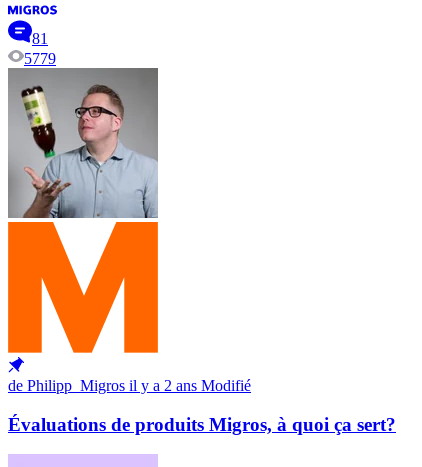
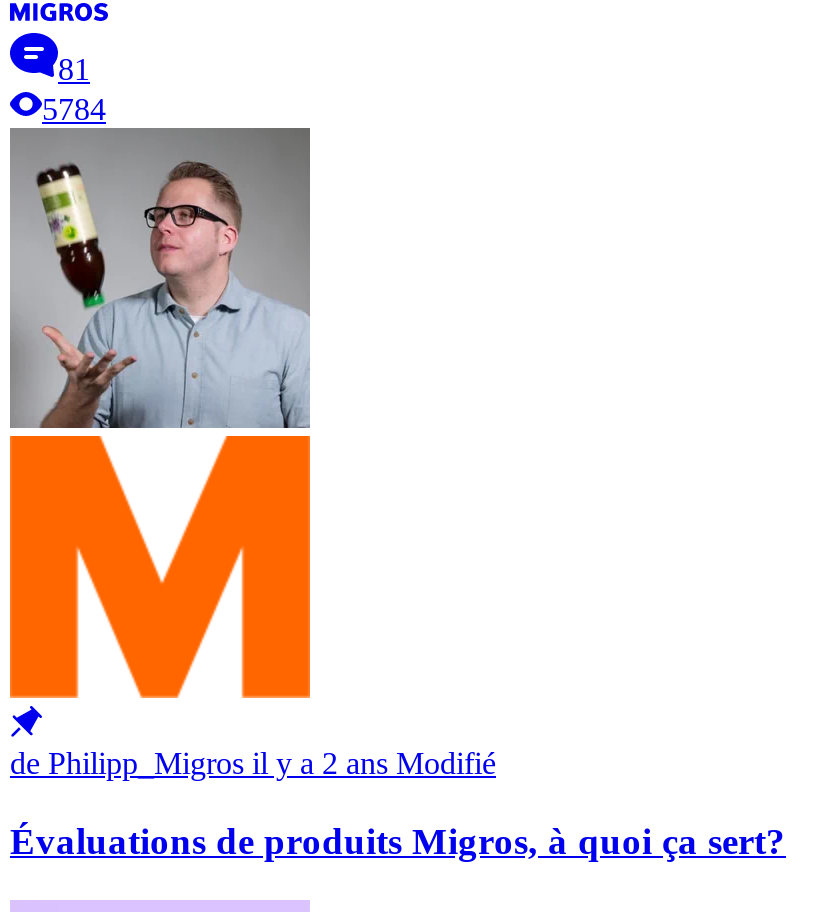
- 5779
+ 5784
